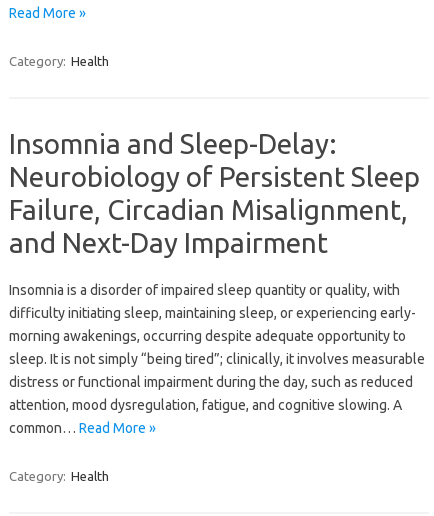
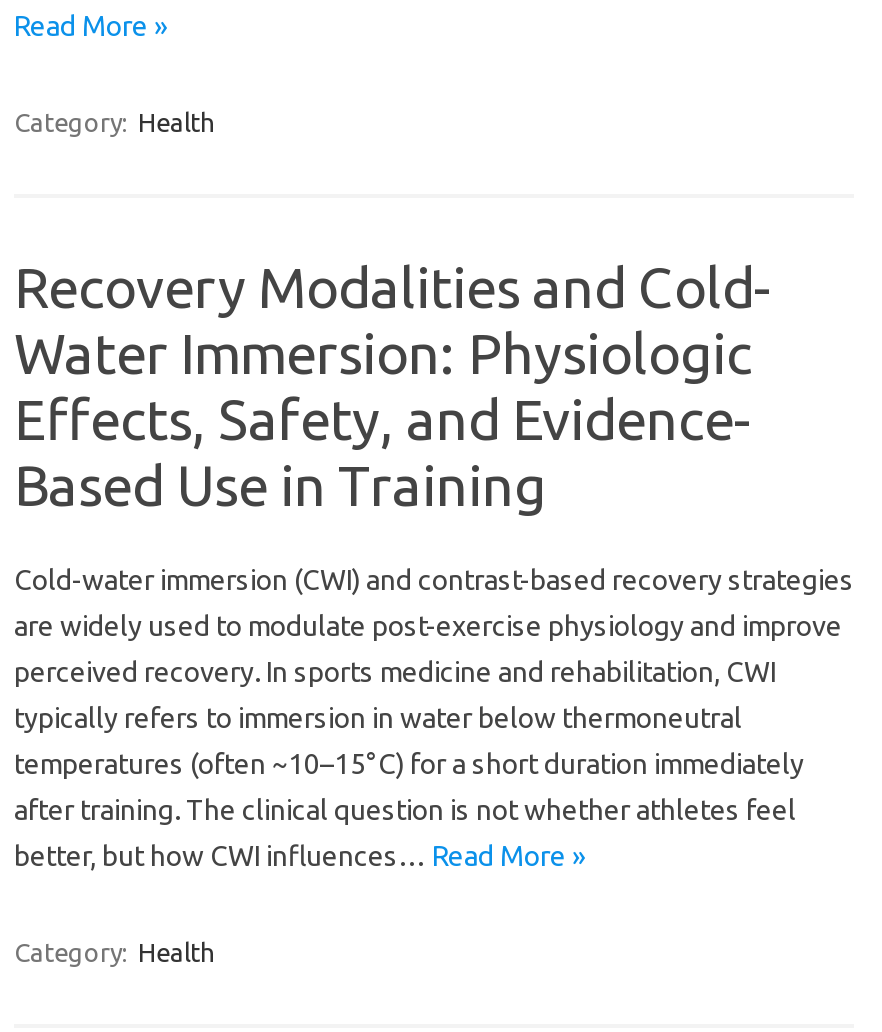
- Insomnia and Sleep-Delay:
- Neurobiology of Persistent Sleep
- Failure, Circadian Misalignment,
- and Next-Day Impairment
+ Recovery Modalities and Cold-
+ Water Immersion: Physiologic
+ Effects, Safety, and Evidence-
+ Based Use in Training

- Insomnia is a disorder of impaired sleep quantity or quality, with
- difficulty initiating sleep, maintaining sleep, or experiencing early-
- morning awakenings, occurring despite adequate opportunity to
- sleep. It is not simply “being tired”; clinically, it involves measurable
- distress or functional impairment during the day, such as reduced
- attention, mood dysregulation, fatigue, and cognitive slowing. A
- common… Read More »
+ Cold-water immersion (CWI) and contrast-based recovery strategies
+ are widely used to modulate post-exercise physiology and improve
+ perceived recovery. In sports medicine and rehabilitation, CWI
+ typically refers to immersion in water below thermoneutral
+ temperatures (often ~10–15°C) for a short duration immediately
+ after training. The clinical question is not whether athletes feel
+ better, but how CWI influences… Read More »
